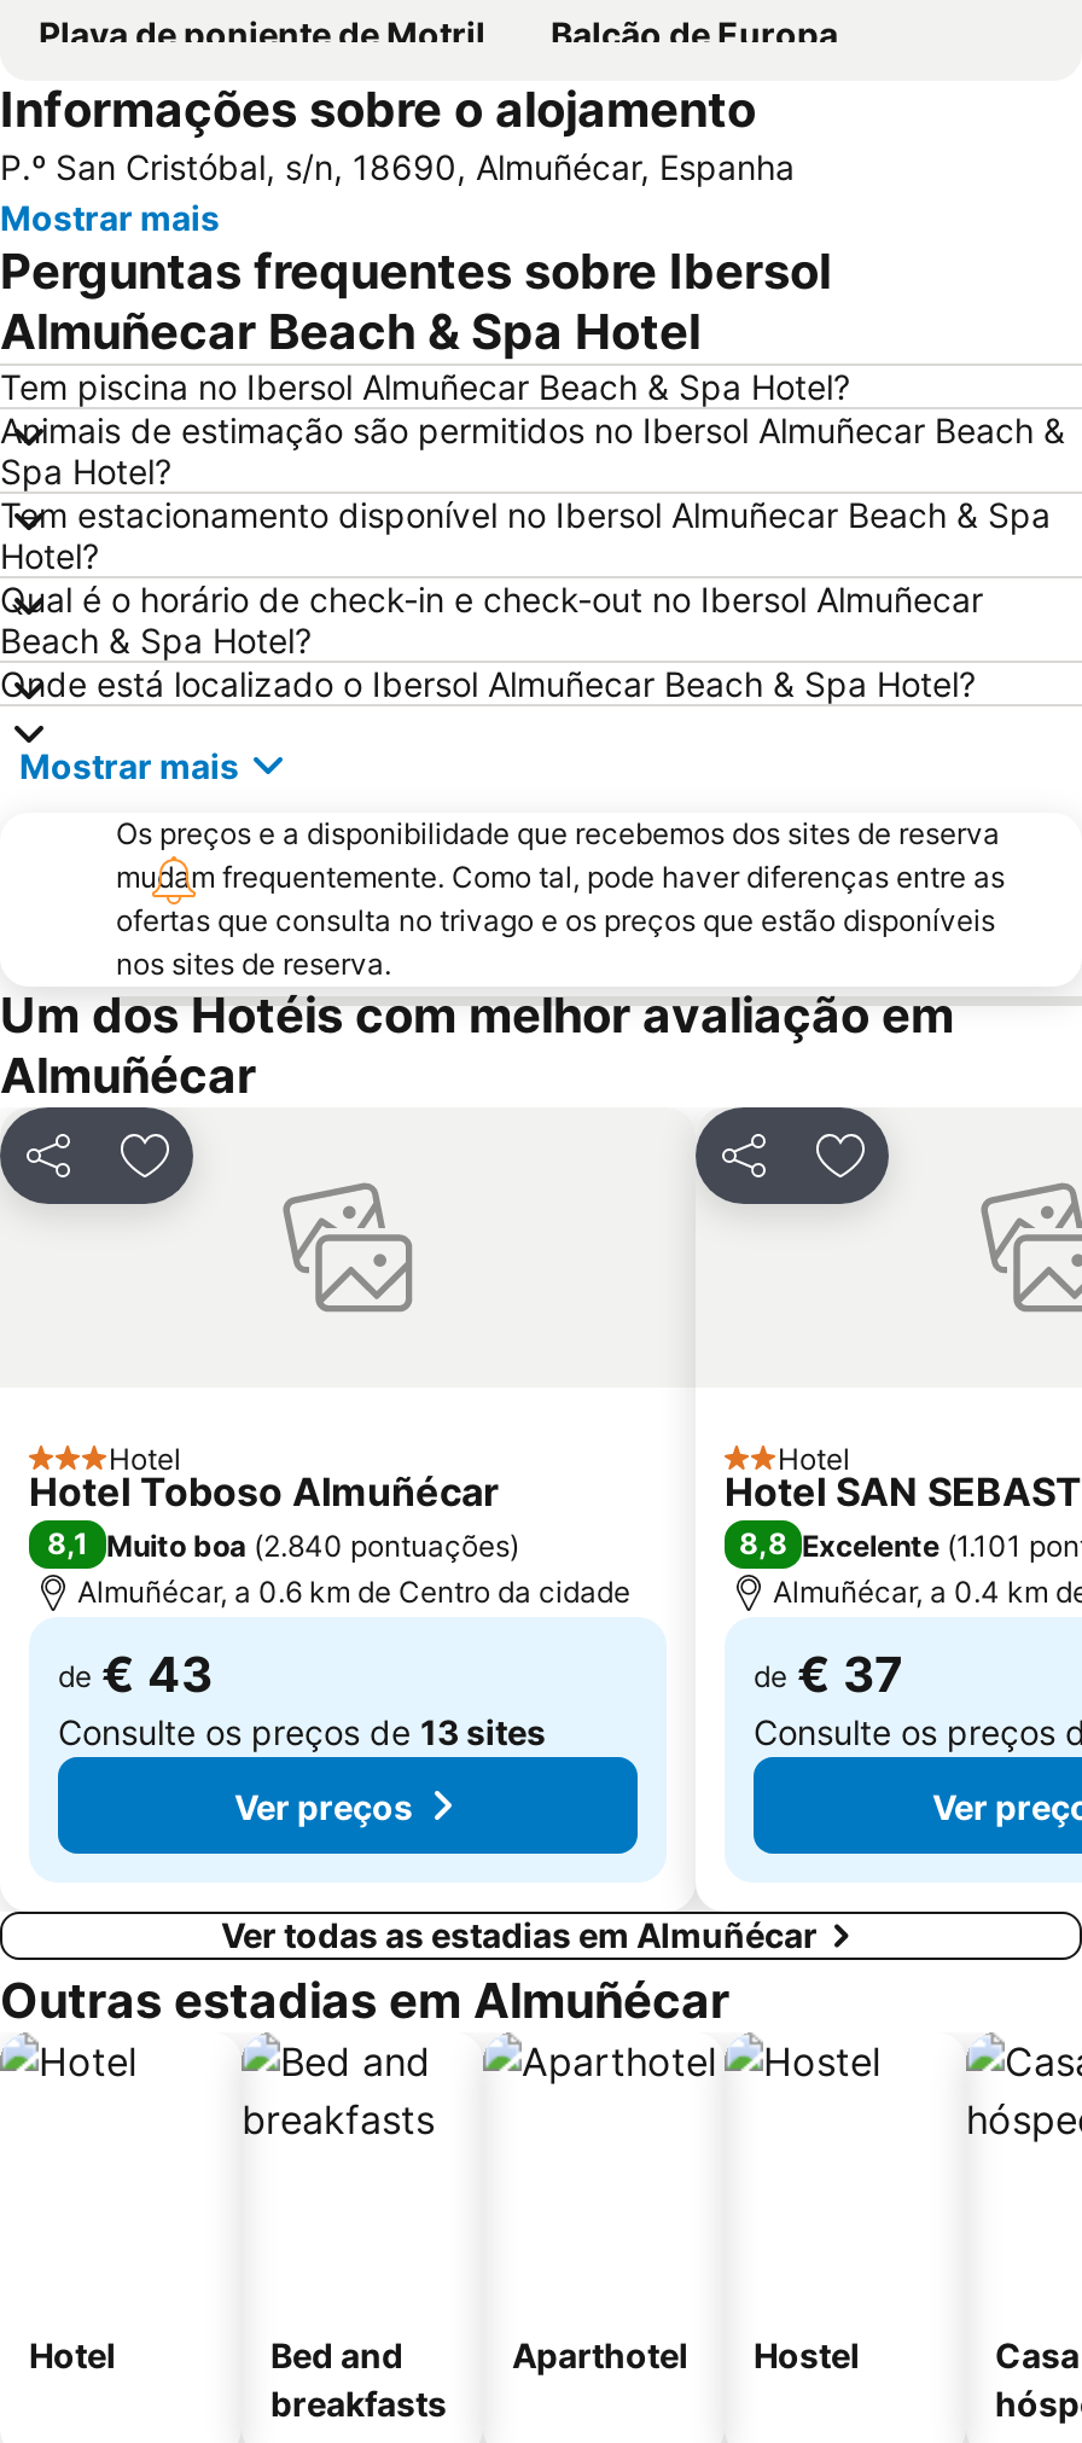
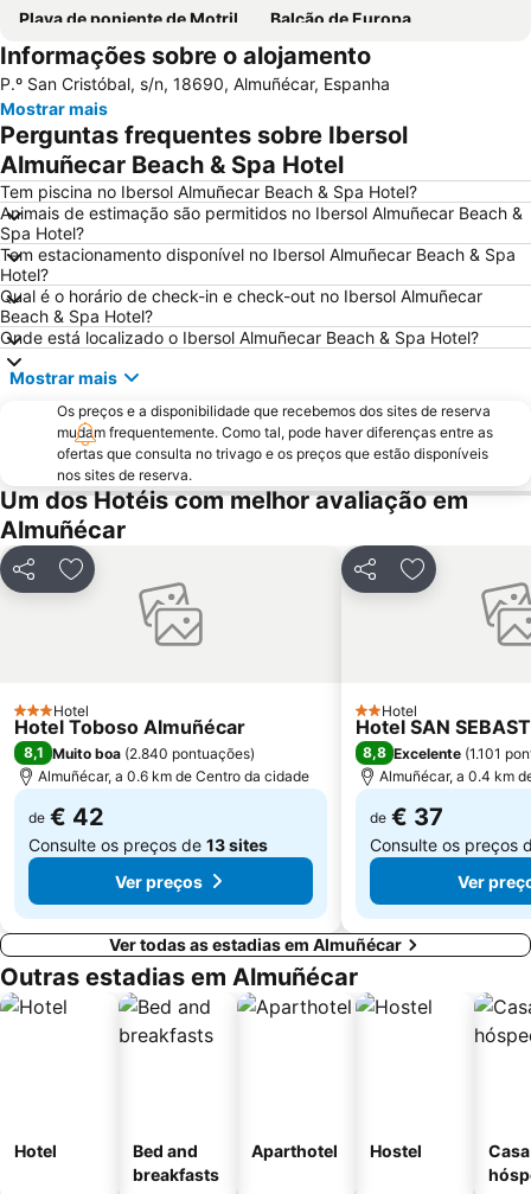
- de € 43
+ de € 42
